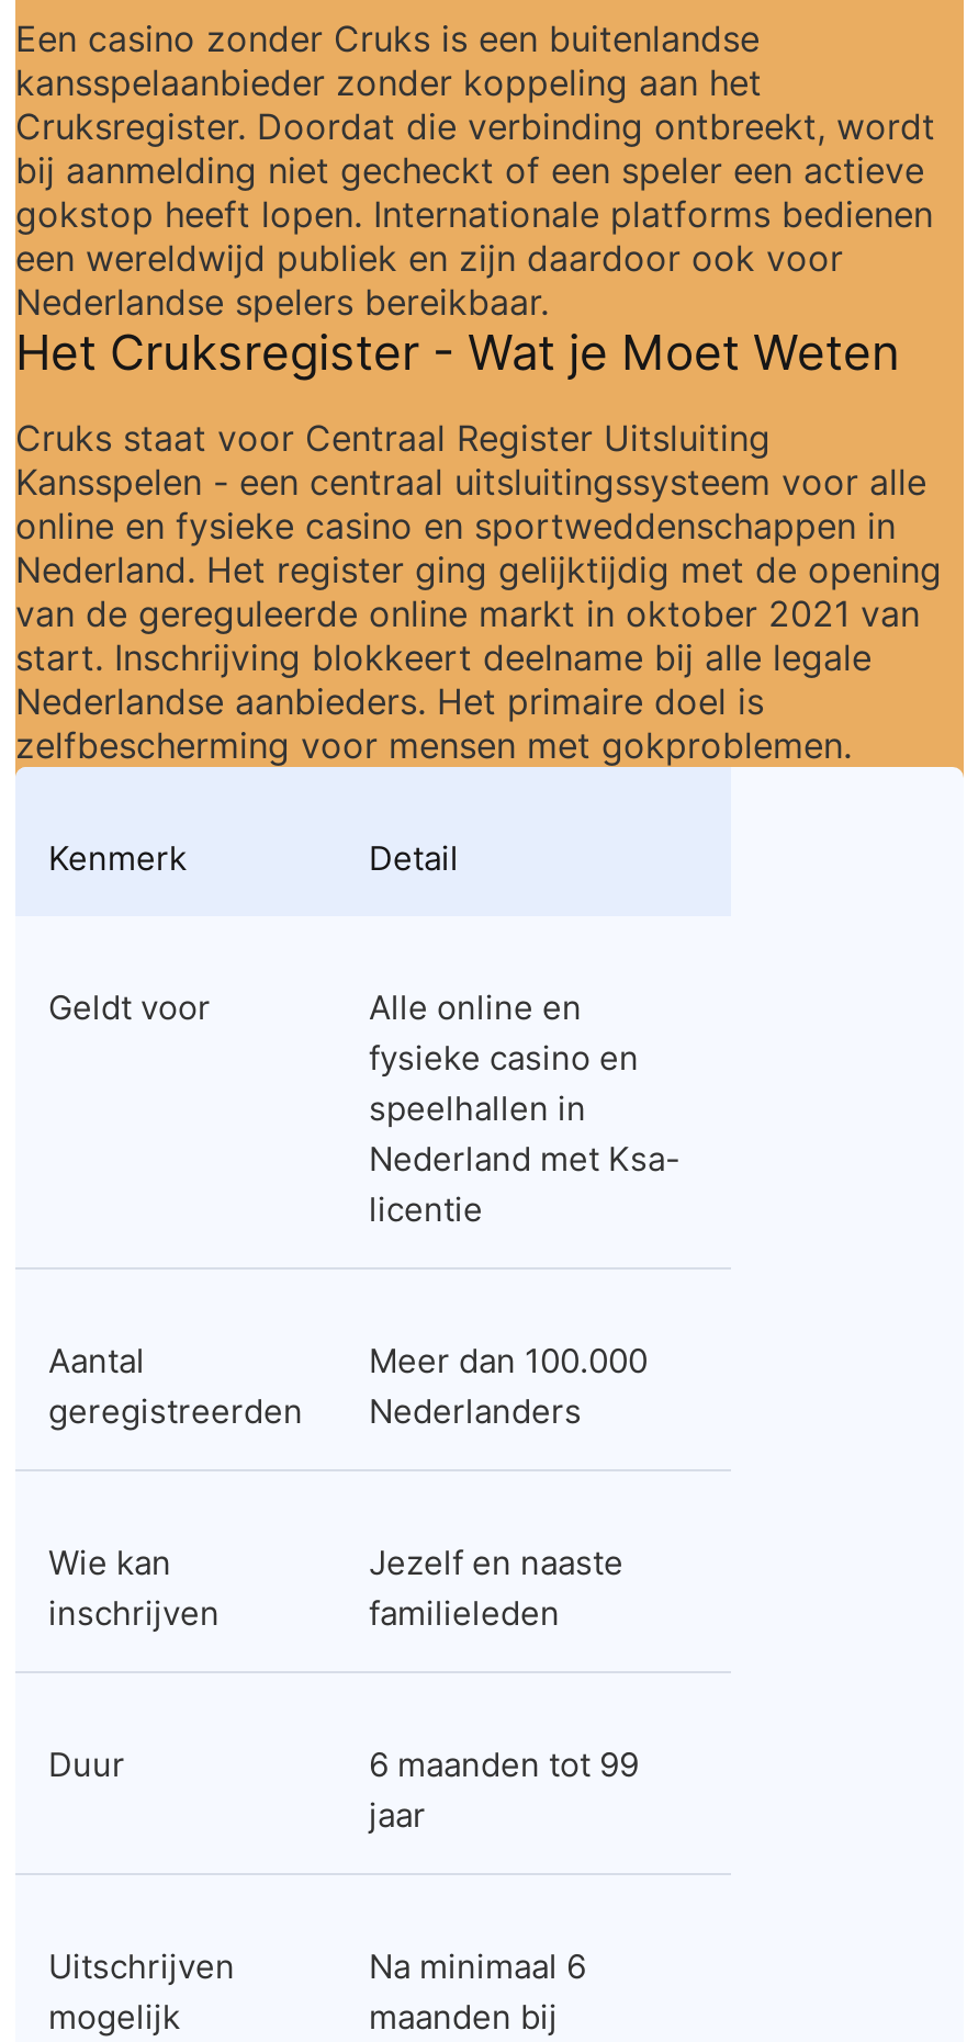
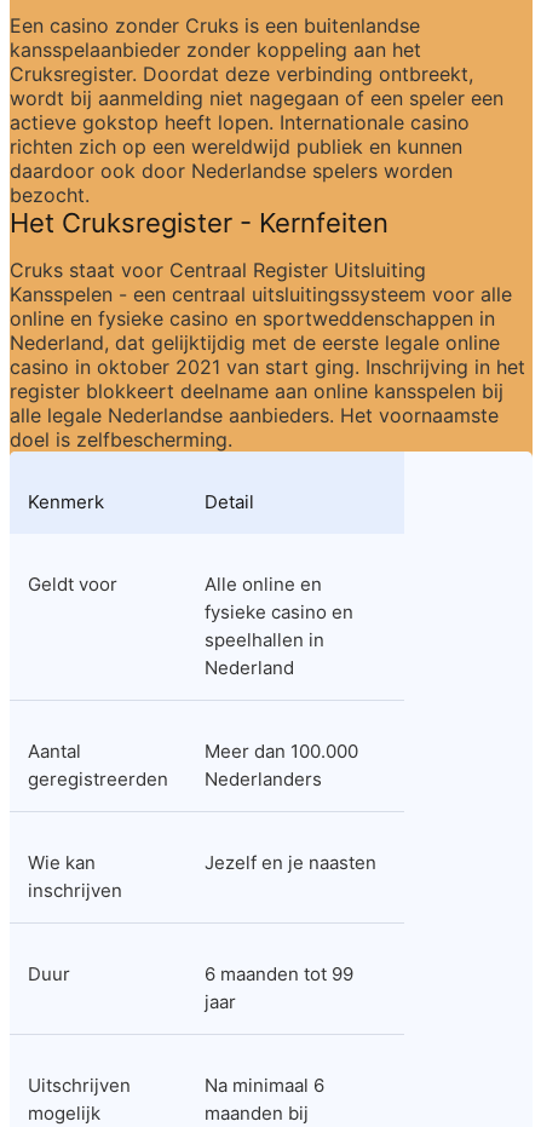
- Cruksregister. Doordat die verbinding ontbreekt, wordt
- bij aanmelding niet gecheckt of een speler een actieve
- gokstop heeft lopen. Internationale platforms bedienen
- een wereldwijd publiek en zijn daardoor ook voor
- Nederlandse spelers bereikbaar.
- Het Cruksregister - Wat je Moet Weten
+ Cruksregister. Doordat deze verbinding ontbreekt,
+ wordt bij aanmelding niet nagegaan of een speler een
+ actieve gokstop heeft lopen. Internationale casino
+ richten zich op een wereldwijd publiek en kunnen
+ daardoor ook door Nederlandse spelers worden
+ bezocht.
+ Het Cruksregister - Kernfeiten

moved down: Cruks staat voor Centraal Register Uitsluiting | Kansspelen - een centraal uitsluitingssysteem voor alle | online en fysieke casino en sportweddenschappen in

- Nederland. Het register ging gelijktijdig met de opening
- van de gereguleerde online markt in oktober 2021 van
- start. Inschrijving blokkeert deelname bij alle legale
- Nederlandse aanbieders. Het primaire doel is
- zelfbescherming voor mensen met gokproblemen.
+ Nederland, dat gelijktijdig met de eerste legale online
+ casino in oktober 2021 van start ging. Inschrijving in het
+ register blokkeert deelname aan online kansspelen bij
+ alle legale Nederlandse aanbieders. Het voornaamste
+ doel is zelfbescherming.

moved down: Kenmerk | Detail | Geldt voor | Alle online en | fysieke casino en | speelhallen in

- Nederland met Ksa-
- licentie
+ Nederland

- Jezelf en naaste
- familieleden
+ Jezelf en je naasten
